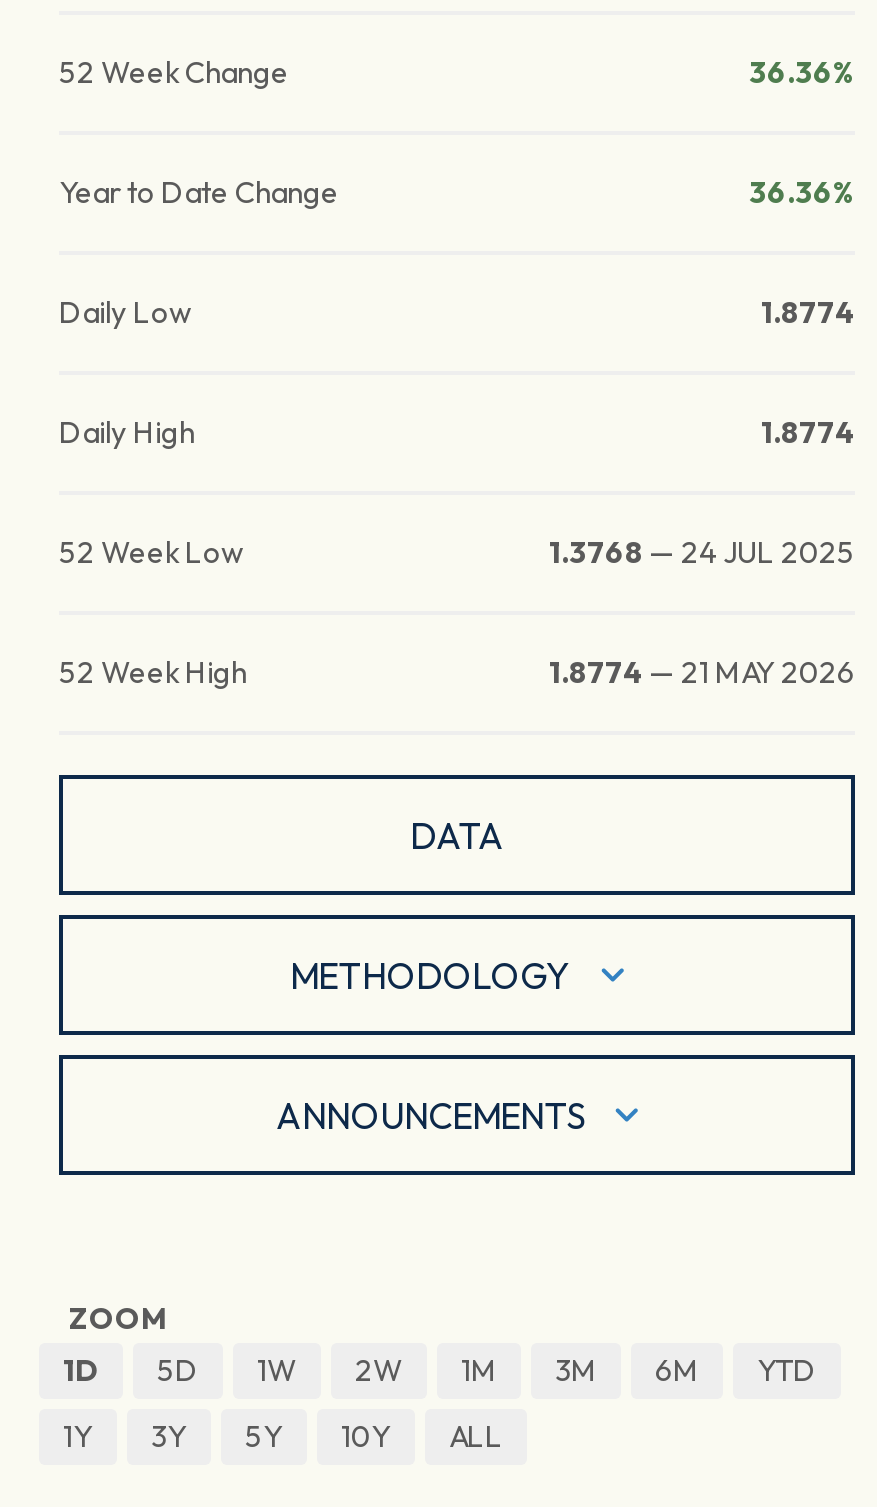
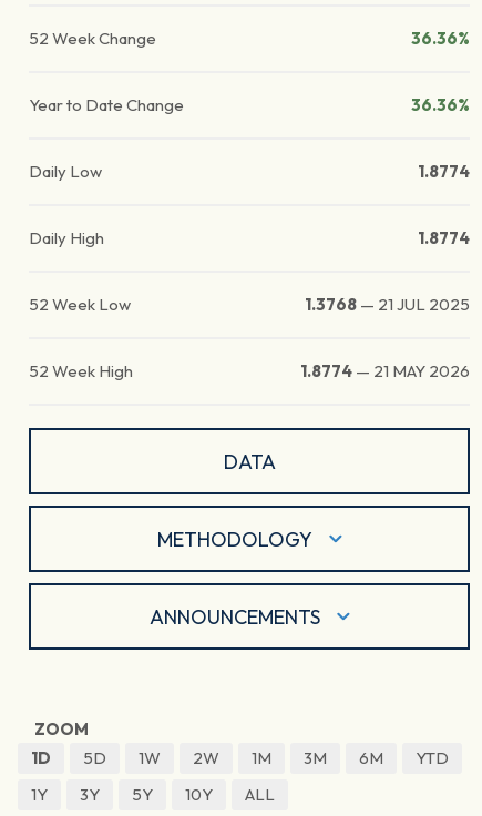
- 1.3768 — 24 JUL 2025
+ 1.3768 — 21 JUL 2025
